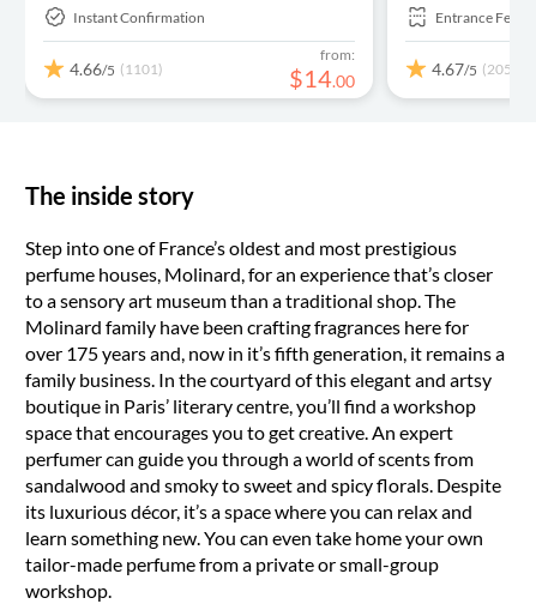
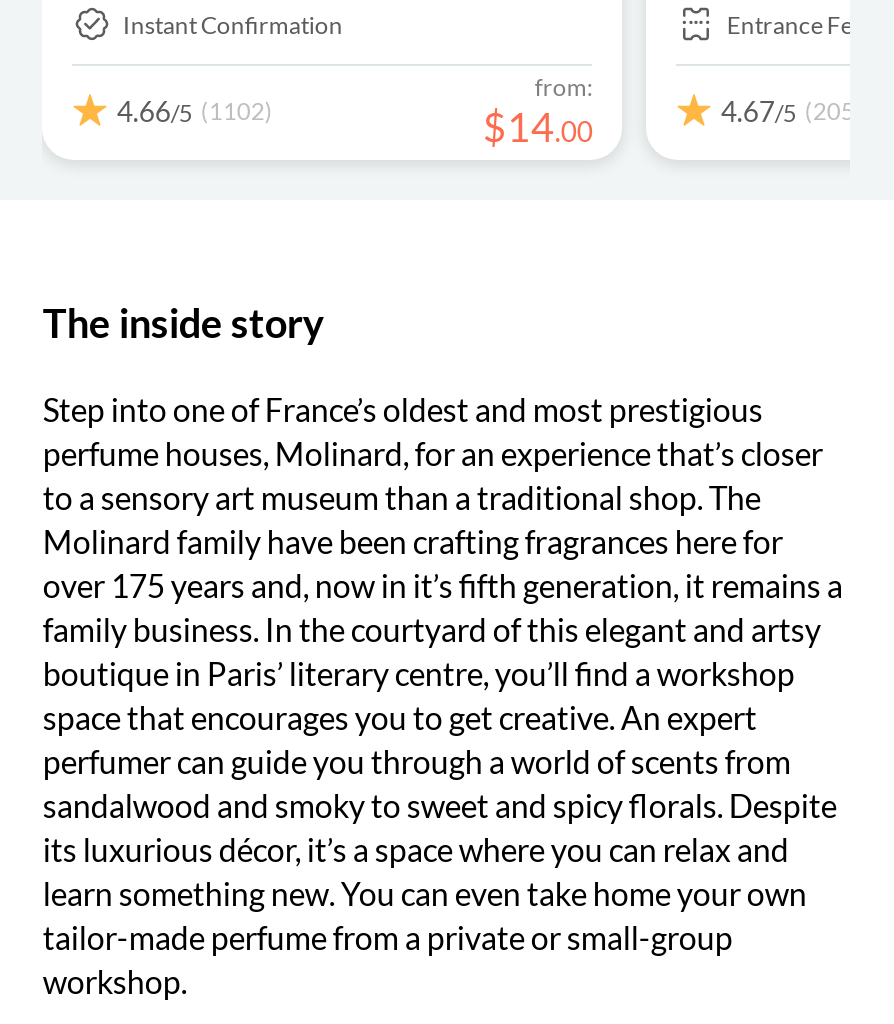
- 4.66/5 (1101)
+ 4.66/5 (1102)
